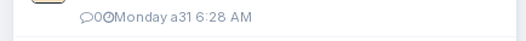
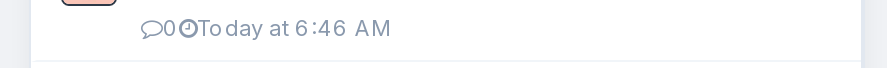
- 0 Monday a31 6:28 AM
+ 0 Today at 6:46 AM
